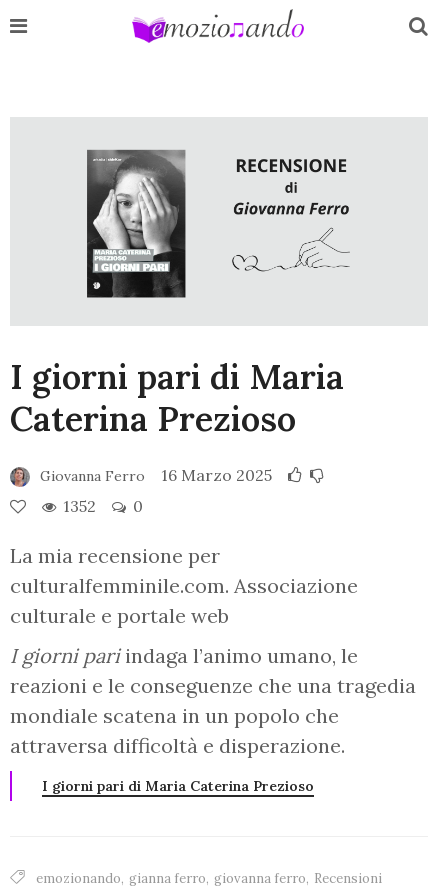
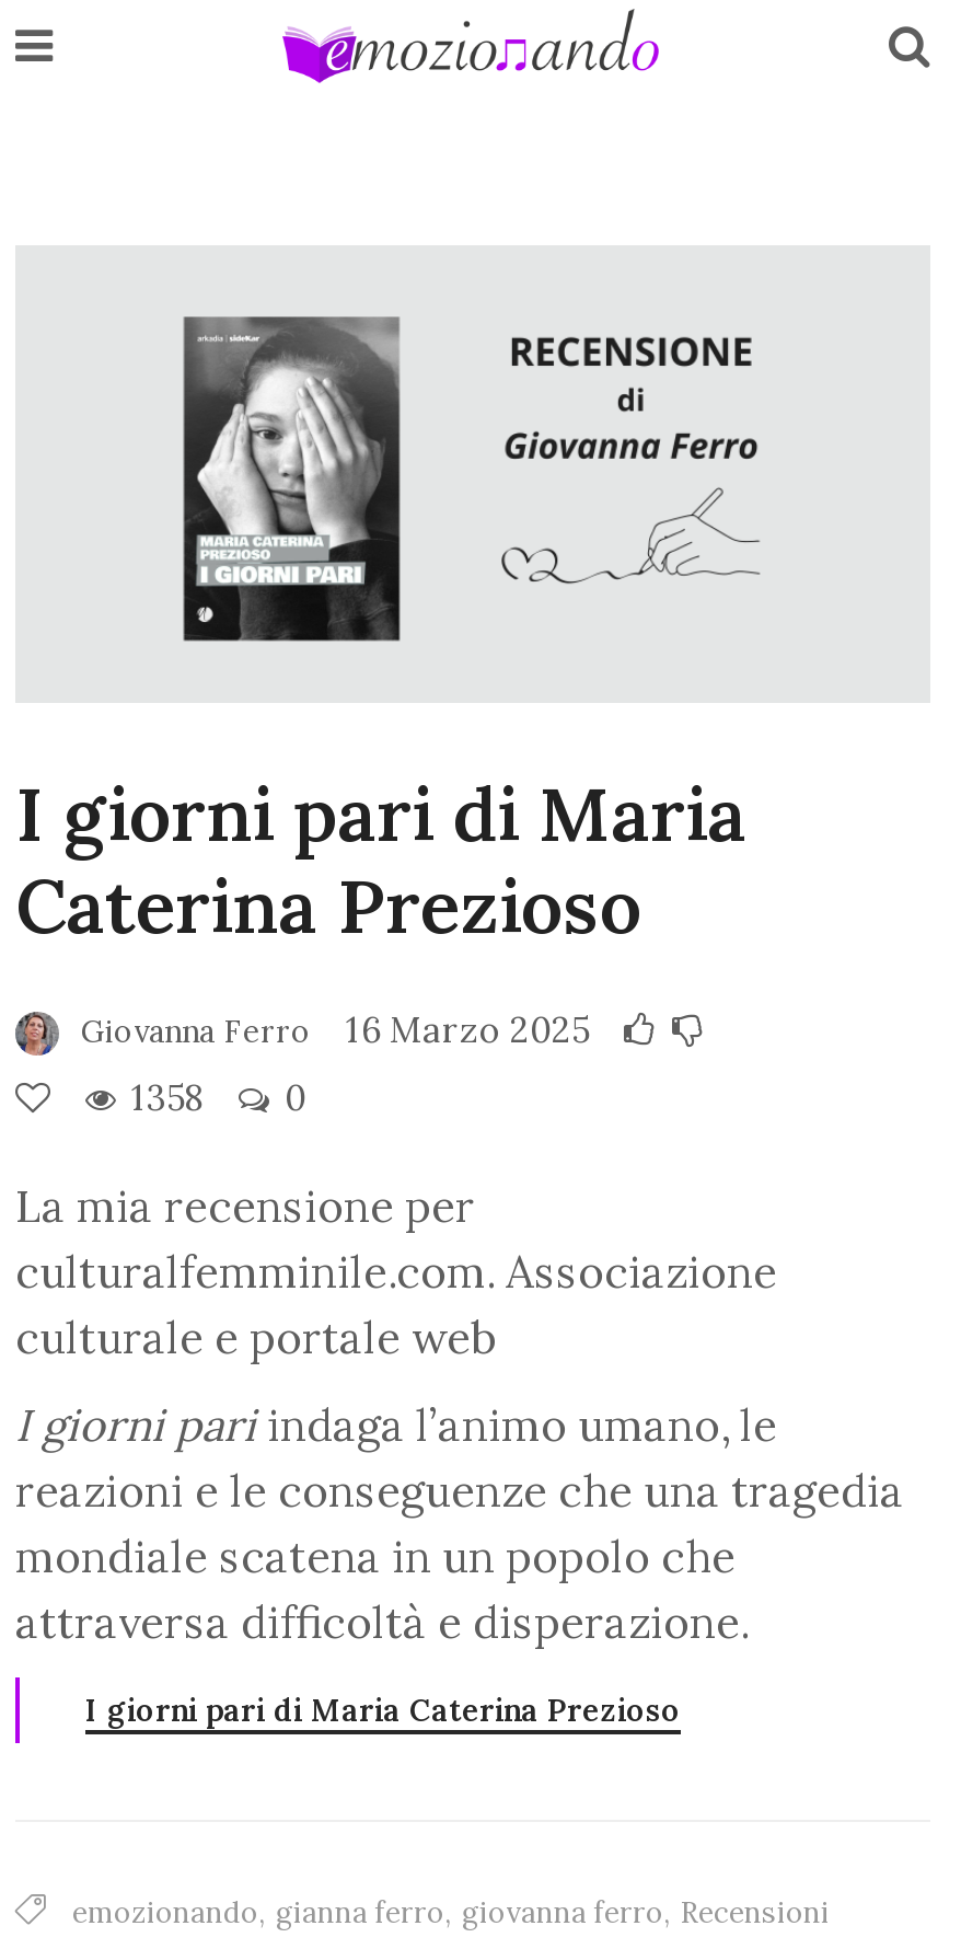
- 1352 0
+ 1358 0
